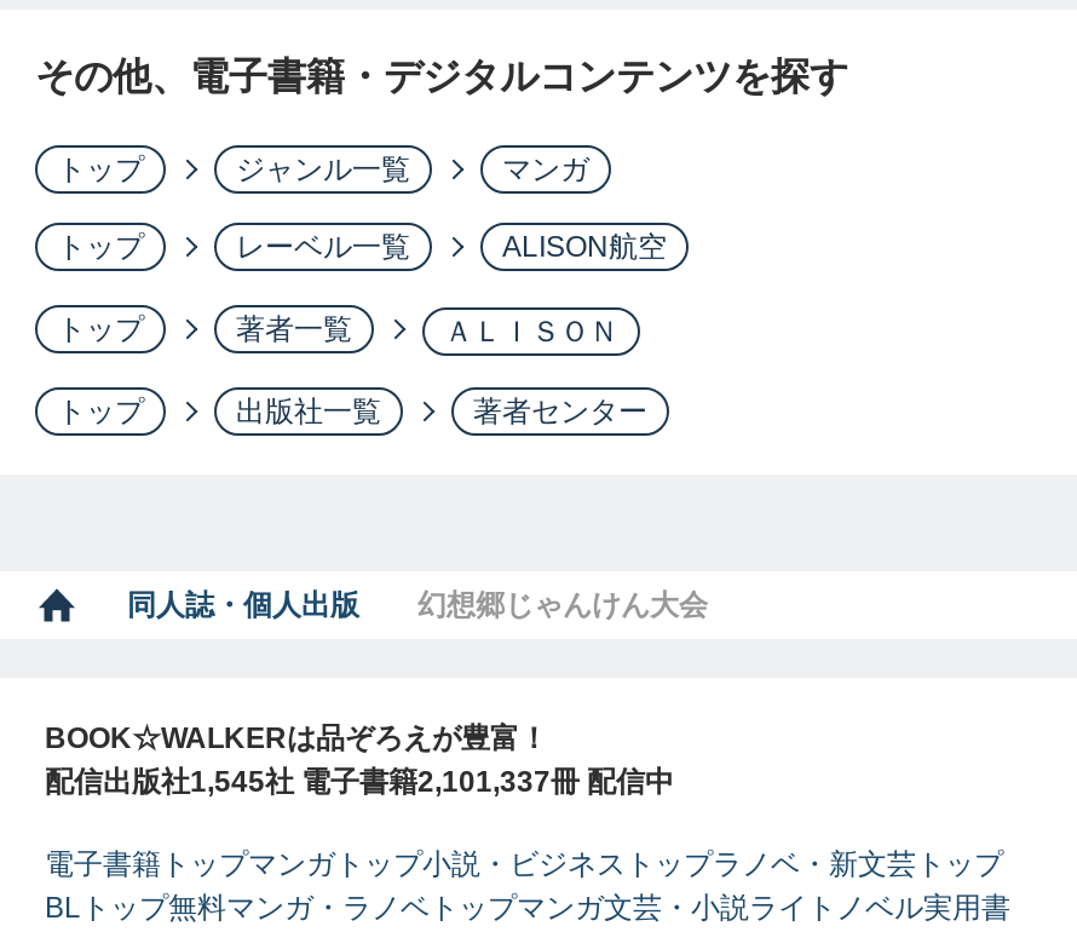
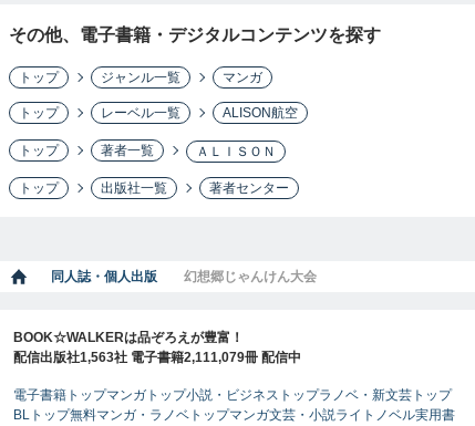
- 配信出版社1,545社 電子書籍2,101,337冊 配信中
+ 配信出版社1,563社 電子書籍2,111,079冊 配信中
